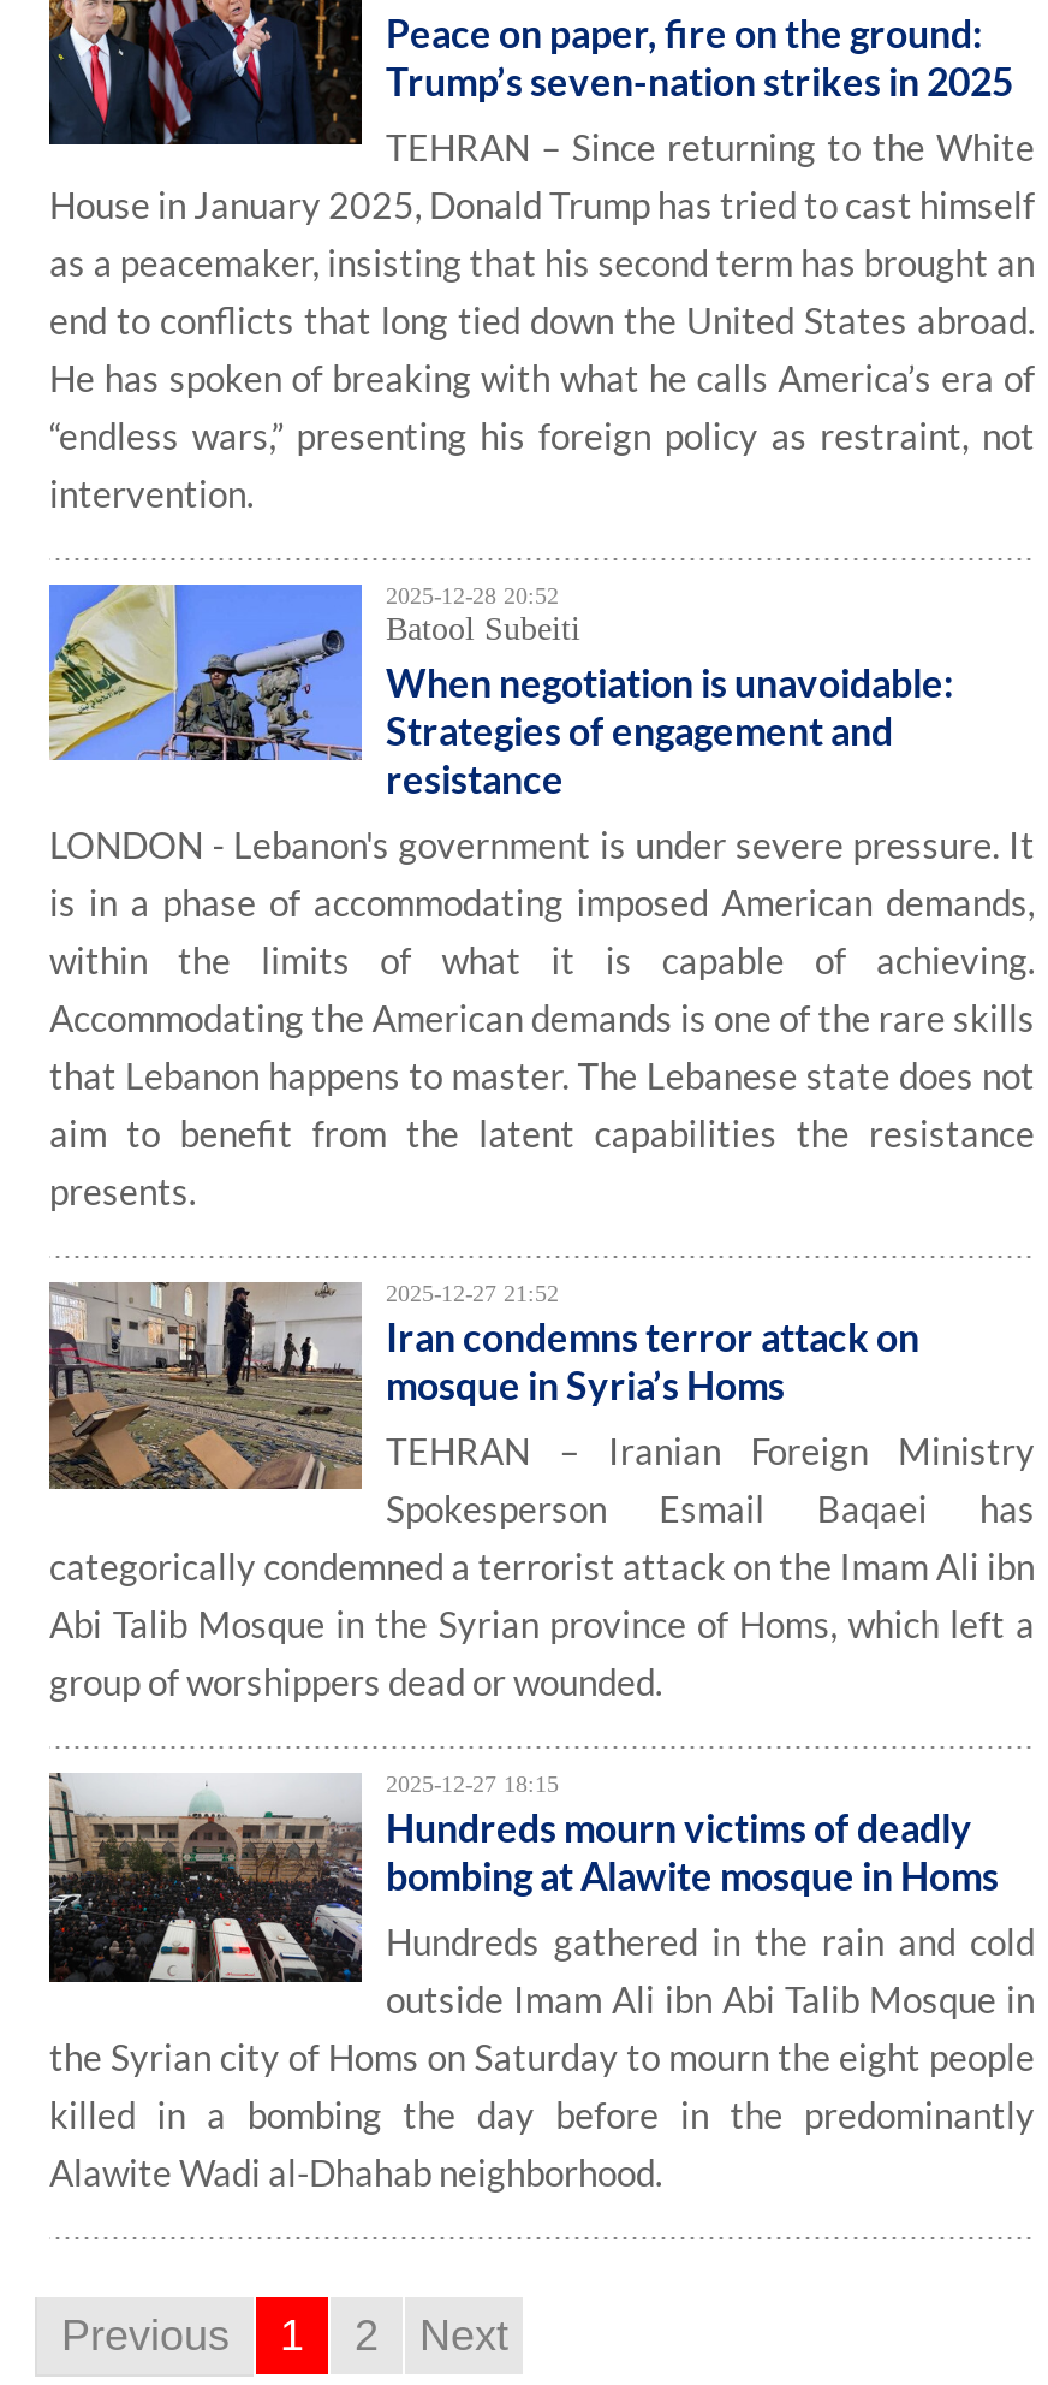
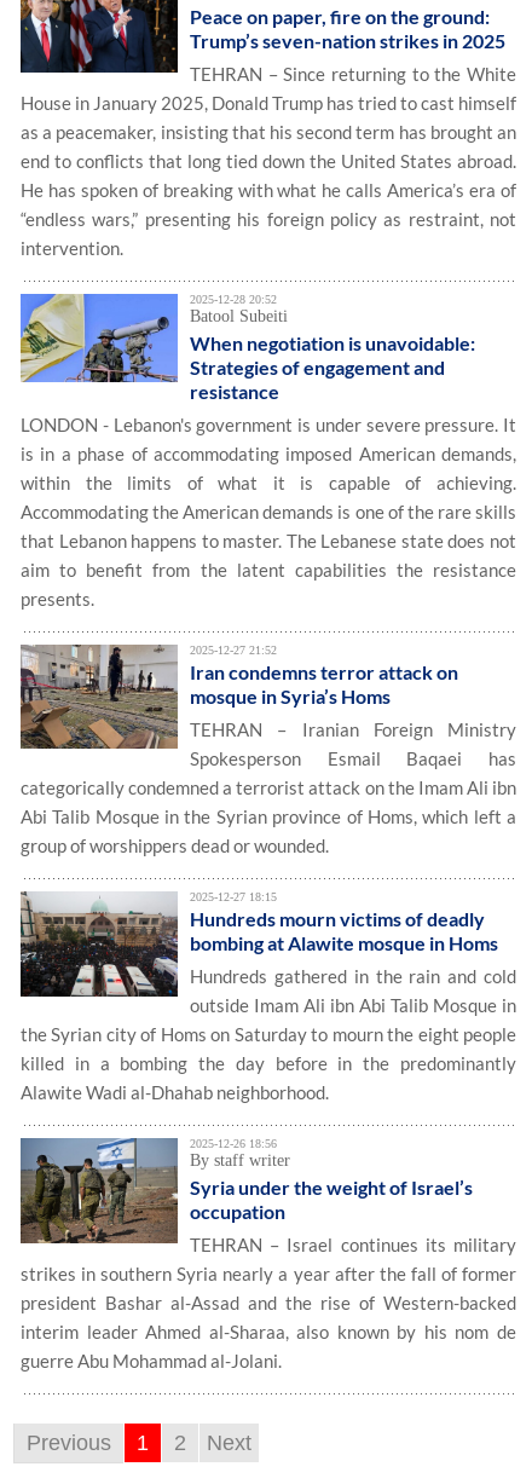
+ [image]
+ 2025-12-26 18:56
+ By staff writer
+ Syria under the weight of Israel’s
+ occupation
+ TEHRAN – Israel continues its military
+ strikes in southern Syria nearly a year after the fall of former
+ president Bashar al-Assad and the rise of Western-backed
+ interim leader Ahmed al-Sharaa, also known by his nom de
+ guerre Abu Mohammad al-Jolani.
